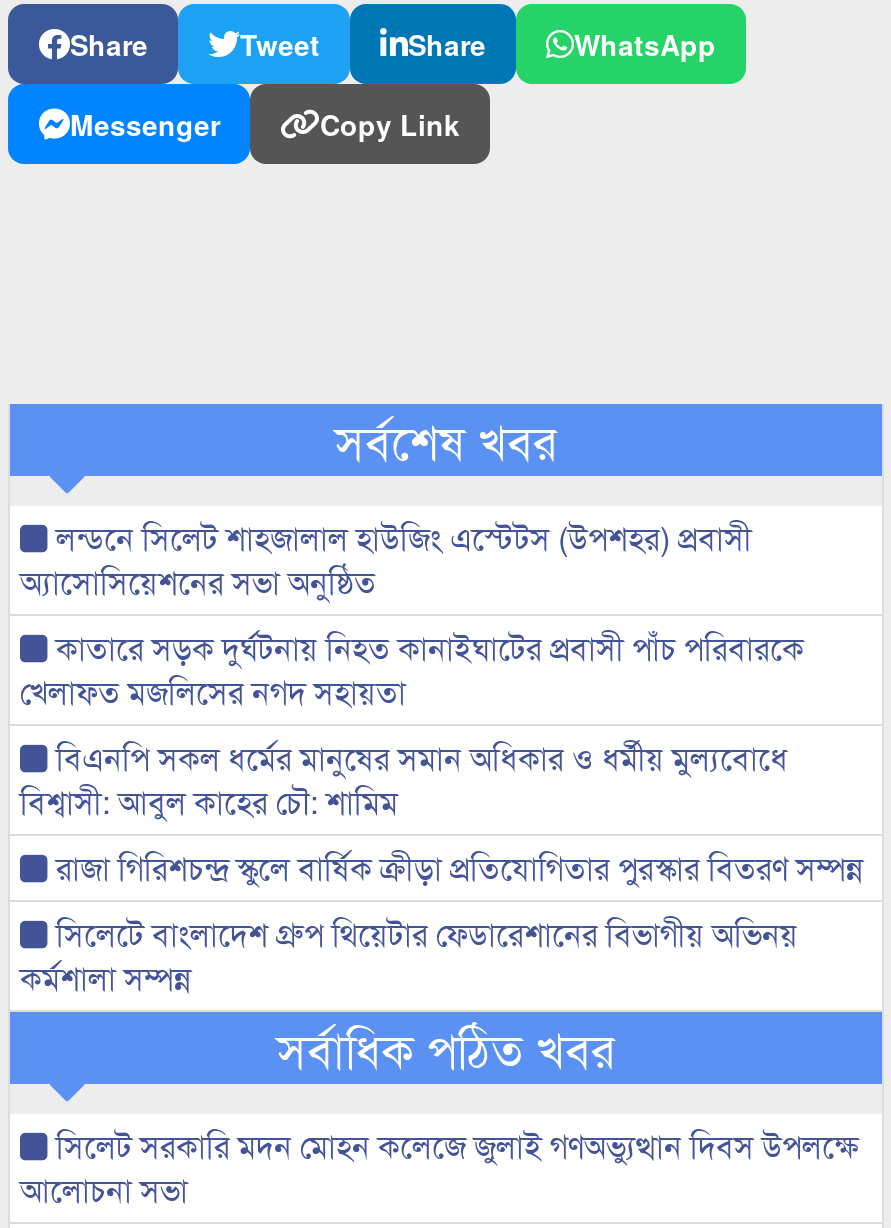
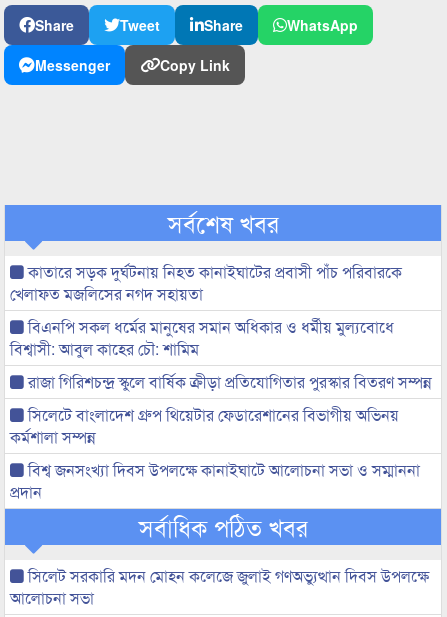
- লন্ডনে সিলেট শাহজালাল হাউজিং এস্টেটস (উপশহর) প্রবাসী
- অ্যাসোসিয়েশনের সভা অনুষ্ঠিত

moved up: কাতারে সড়ক দুর্ঘটনায় নিহত কানাইঘাটের প্রবাসী পাঁচ পরিবারকে | খেলাফত মজলিসের নগদ সহায়তা | বিএনপি সকল ধর্মের মানুষের সমান অধিকার ও ধর্মীয় মুল্যবোধে | বিশ্বাসী: আবুল কাহের চৌ: শামিম | রাজা গিরিশচন্দ্র স্কুলে বার্ষিক ক্রীড়া প্রতিযোগিতার পুরস্কার বিতরণ সম্পন্ন | সিলেটে বাংলাদেশ গ্রুপ থিয়েটার ফেডারেশানের বিভাগীয় অভিনয় | কর্মশালা সম্পন্ন

+ বিশ্ব জনসংখ্যা দিবস উপলক্ষে কানাইঘাটে আলোচনা সভা ও সম্মাননা
+ প্রদান
